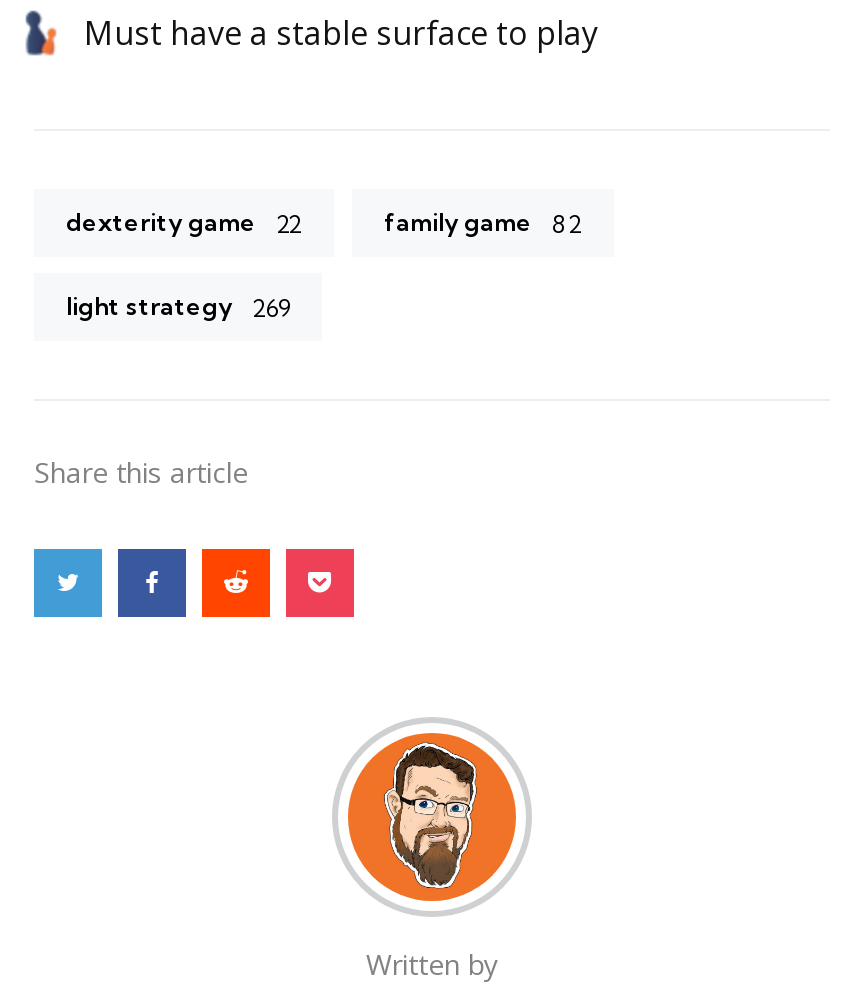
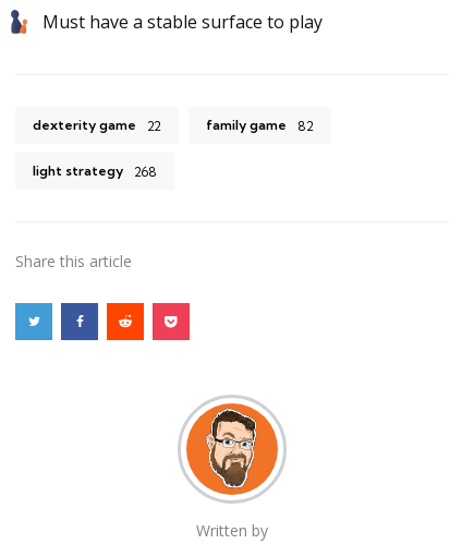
- light strategy 269
+ light strategy 268
